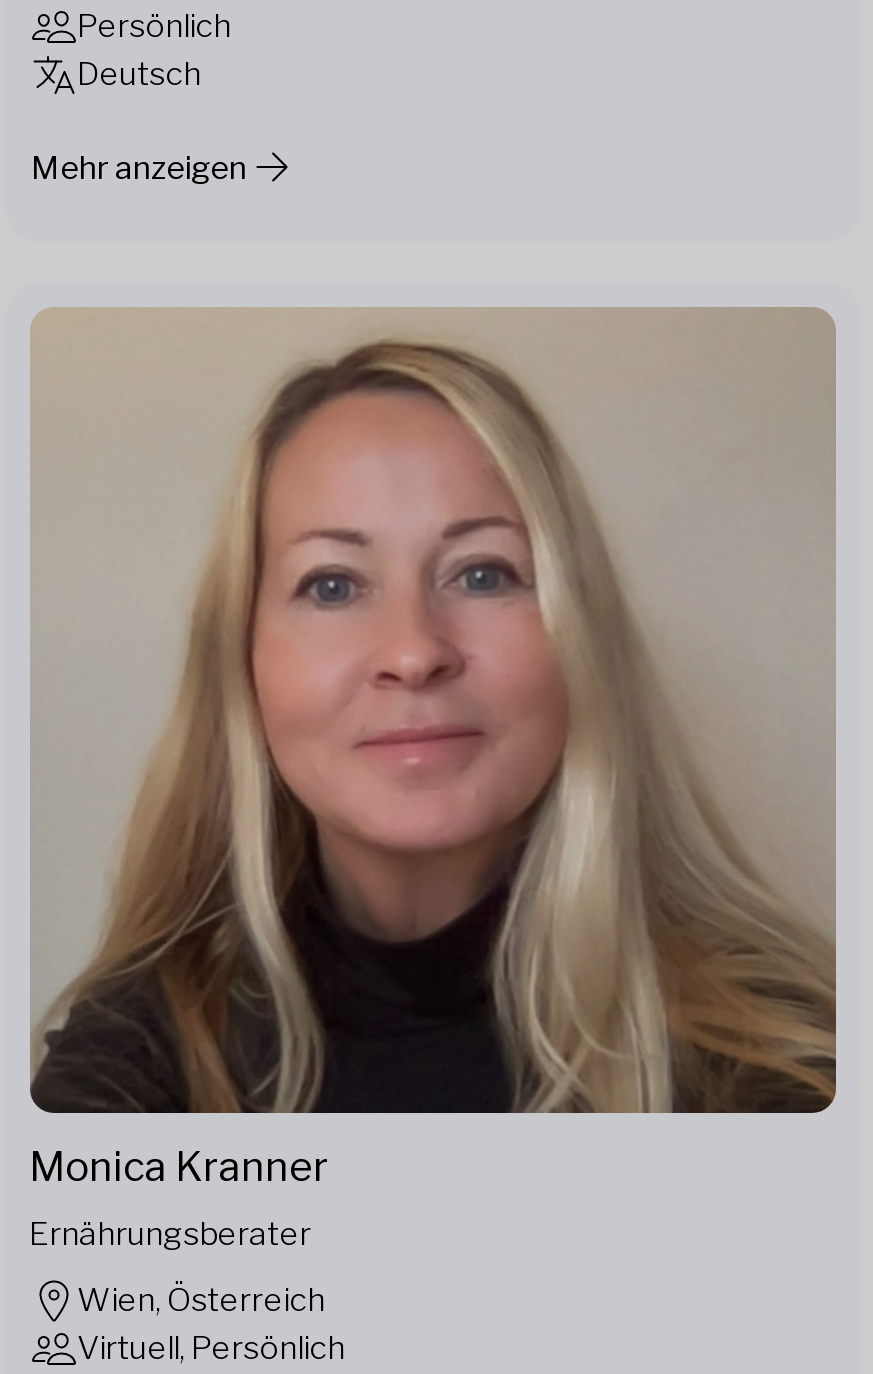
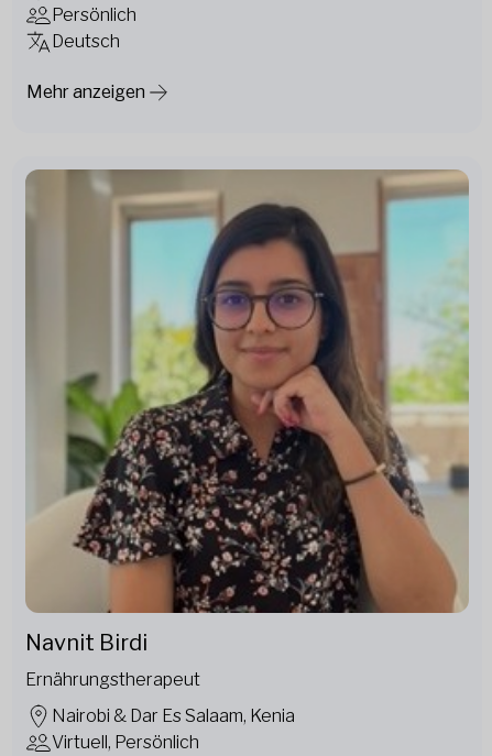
- [image]
- Monica Kranner
+ [image]
+ Navnit Birdi

- Ernährungsberater
+ Ernährungstherapeut

- Wien, Österreich
+ Nairobi & Dar Es Salaam, Kenia
